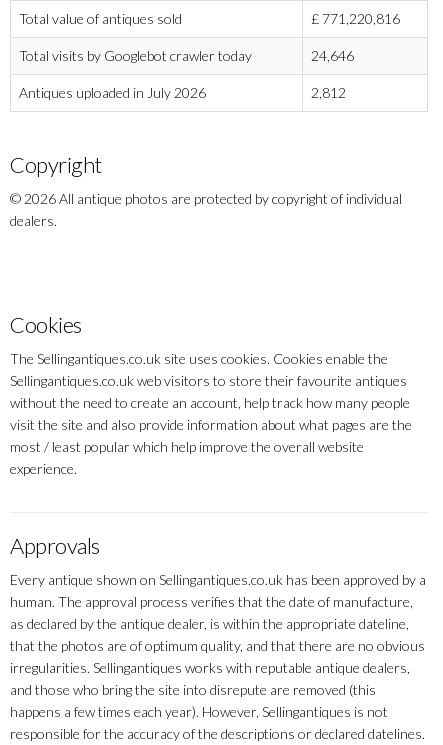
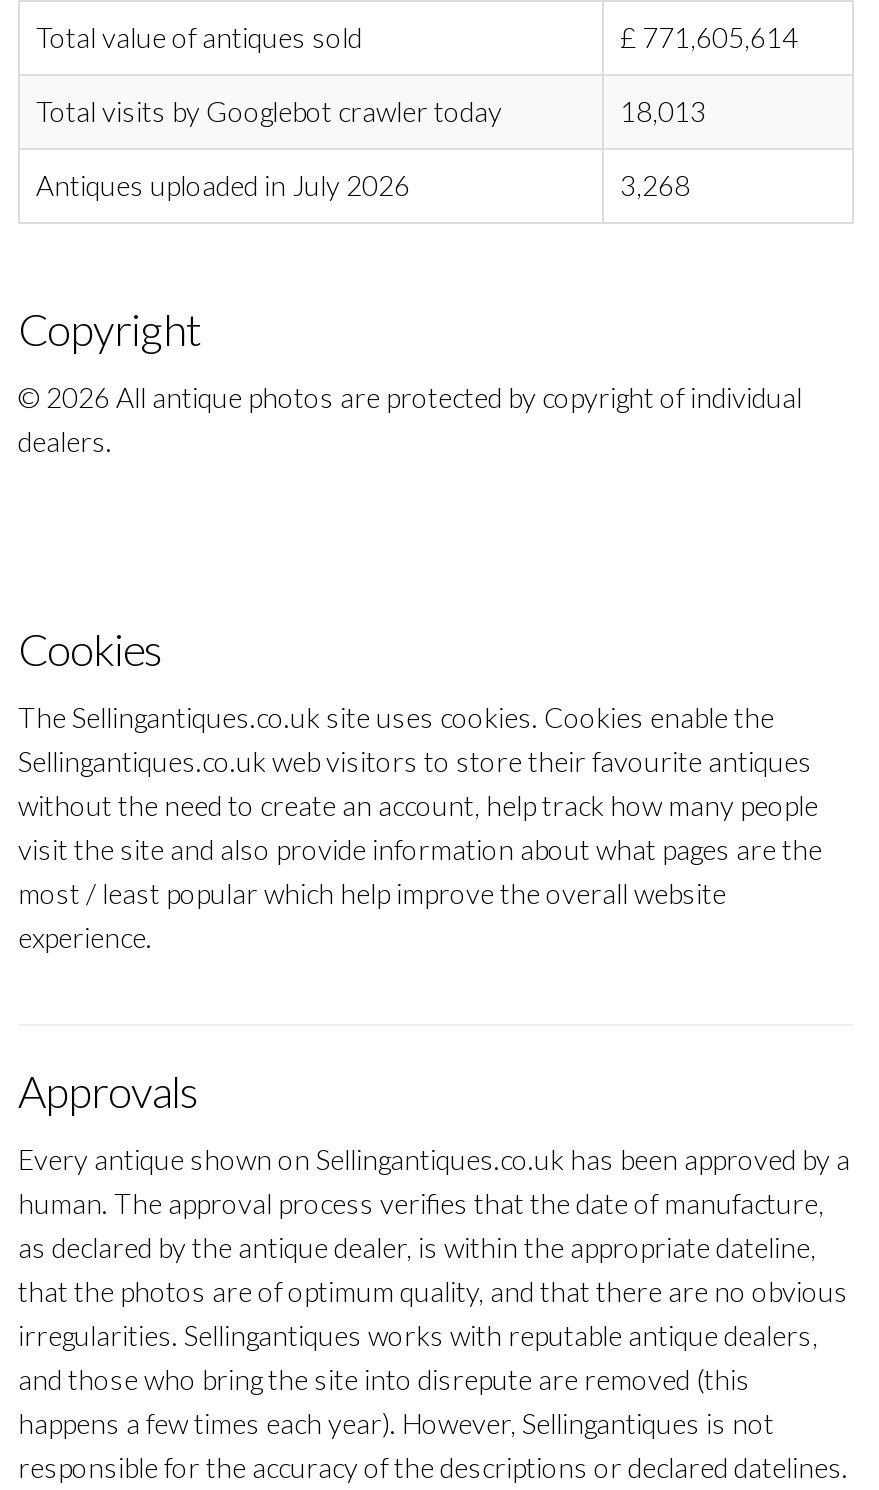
- £771,220,816
+ £771,605,614

- 24,646
+ 18,013

- 2,812
+ 3,268
